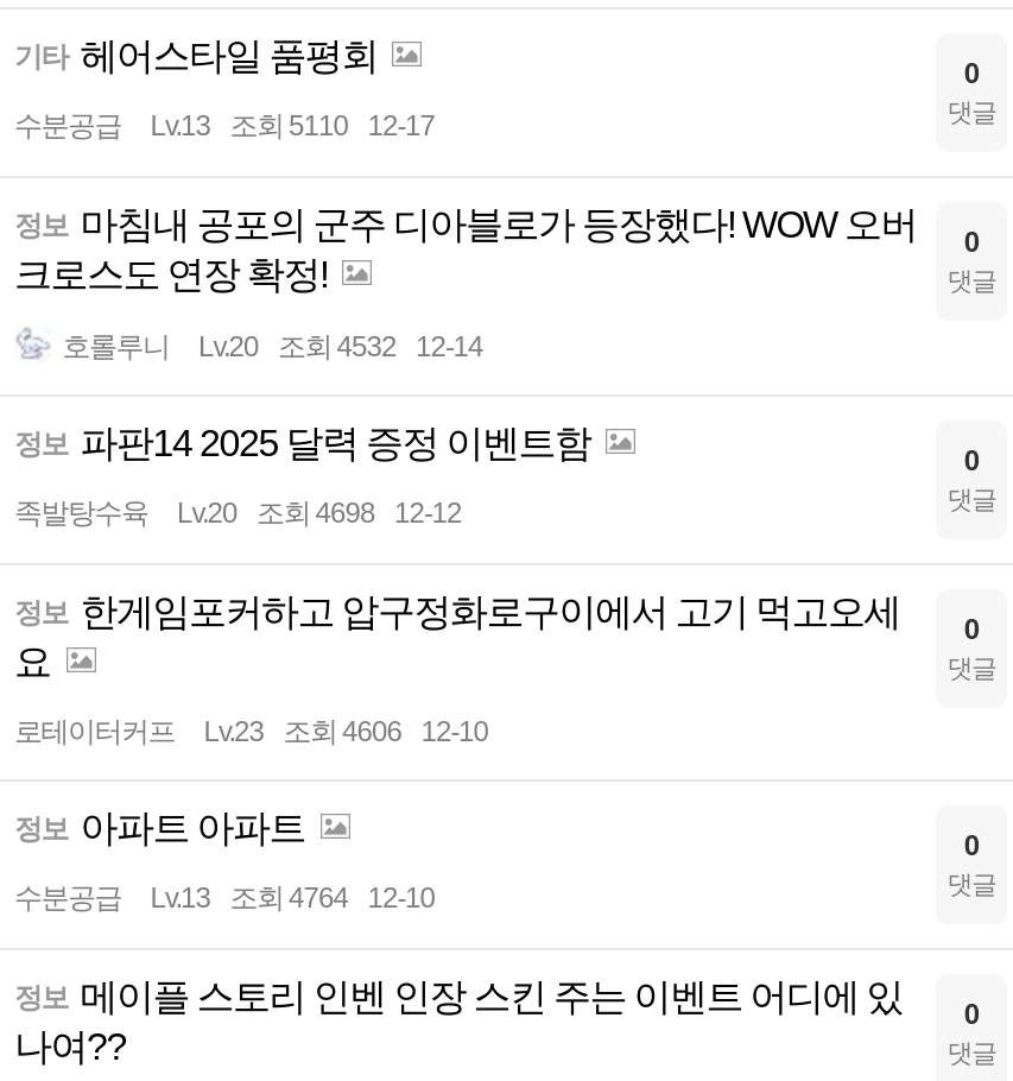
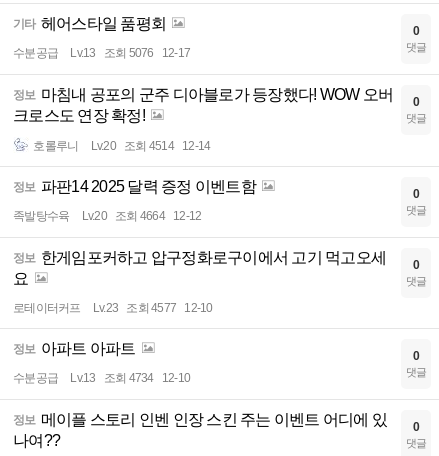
- 수분공급 Lv.13 조회 5110 12-17
+ 수분공급 Lv.13 조회 5076 12-17

- 호롤루니 Lv.20 조회 4532 12-14
+ 호롤루니 Lv.20 조회 4514 12-14

- 족발탕수육 Lv.20 조회 4698 12-12
+ 족발탕수육 Lv.20 조회 4664 12-12

- 로테이터커프 Lv.23 조회 4606 12-10
+ 로테이터커프 Lv.23 조회 4577 12-10

- 수분공급 Lv.13 조회 4764 12-10
+ 수분공급 Lv.13 조회 4734 12-10
